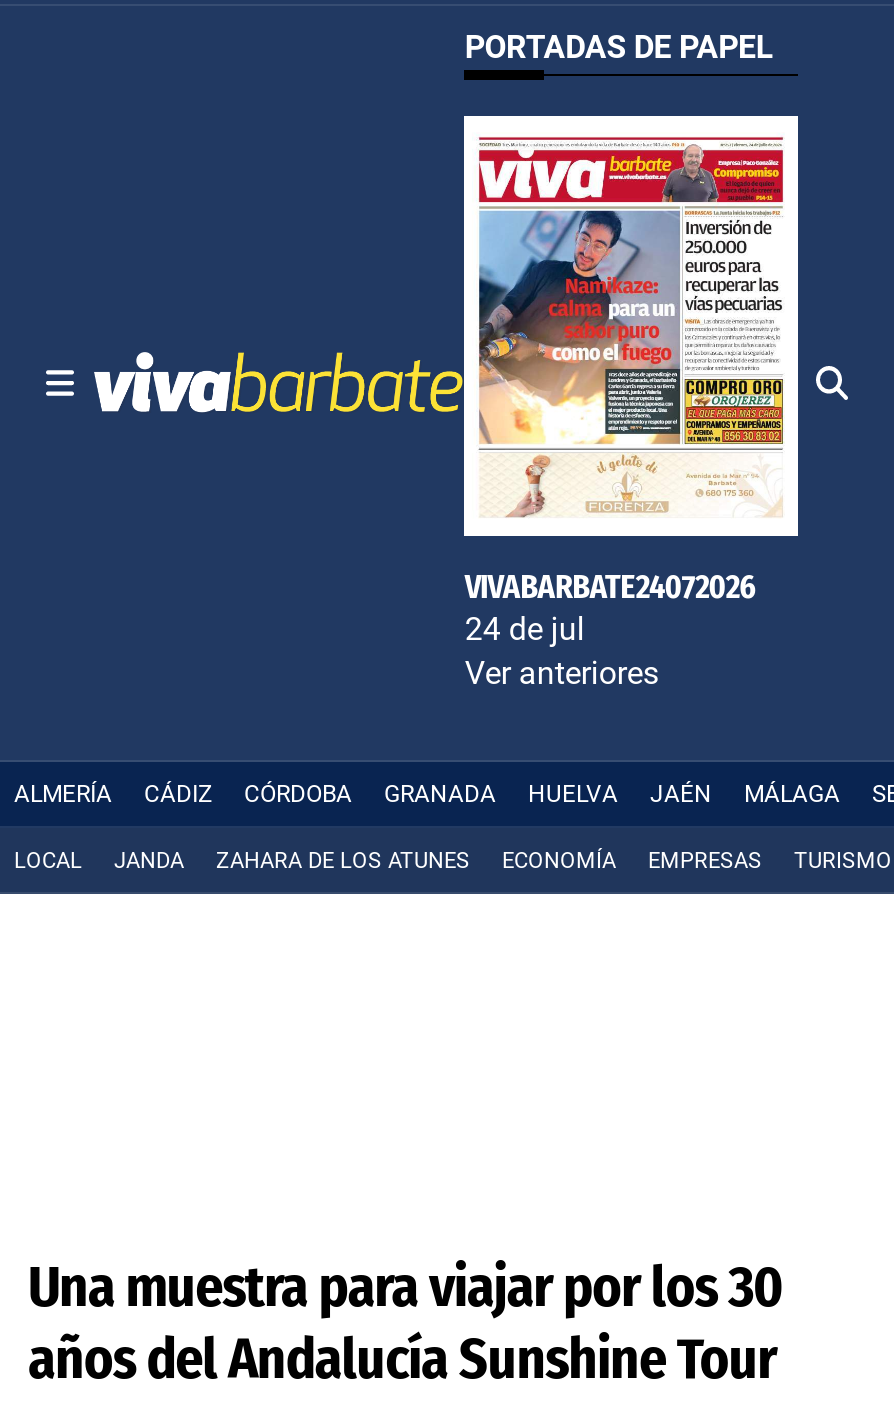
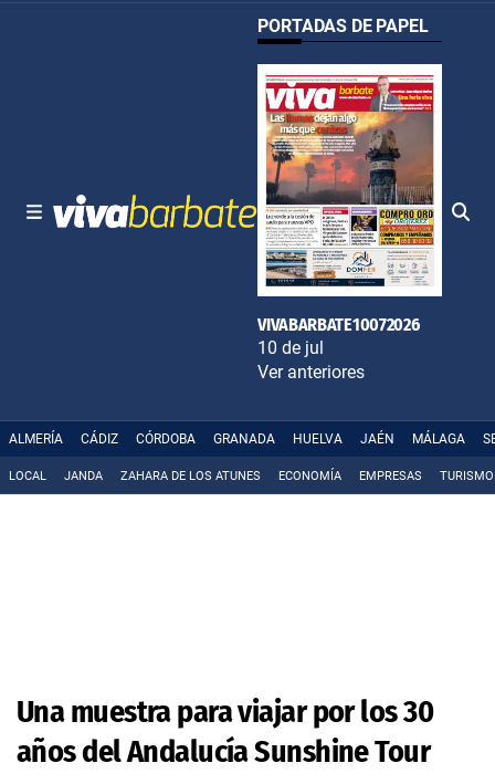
- [image]
- VIVABARBATE24072026
- 24 de jul
+ [image]
+ VIVABARBATE10072026
+ 10 de jul
